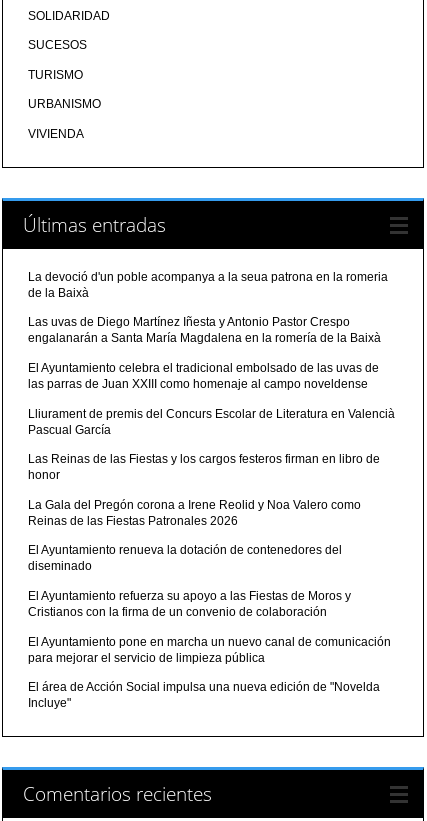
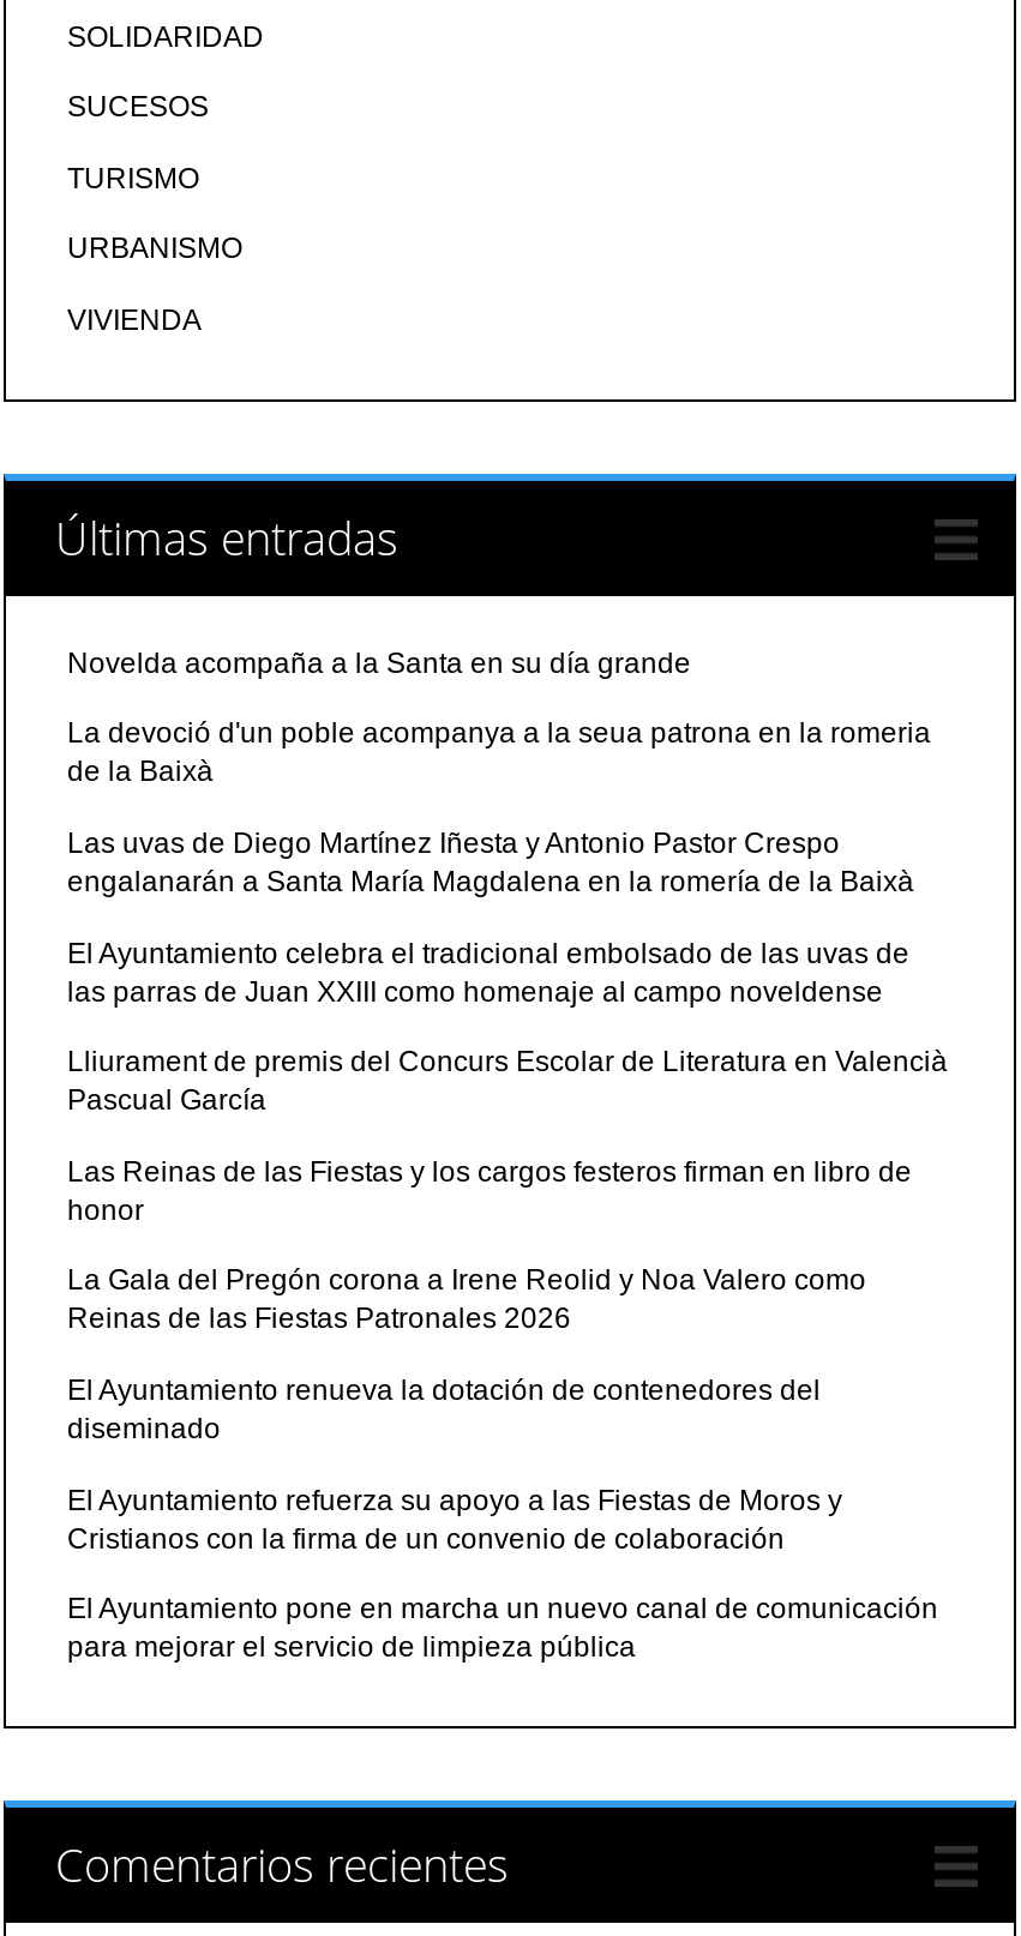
+ Novelda acompaña a la Santa en su día grande

moved down: La devoció d'un poble acompanya a la seua patrona en la romeria | de la Baixà | Las uvas de Diego Martínez Iñesta y Antonio Pastor Crespo | ... | El Ayuntamiento pone en marcha un nuevo canal de comunicación | para mejorar el servicio de limpieza pública

- El área de Acción Social impulsa una nueva edición de "Novelda
- Incluye"
